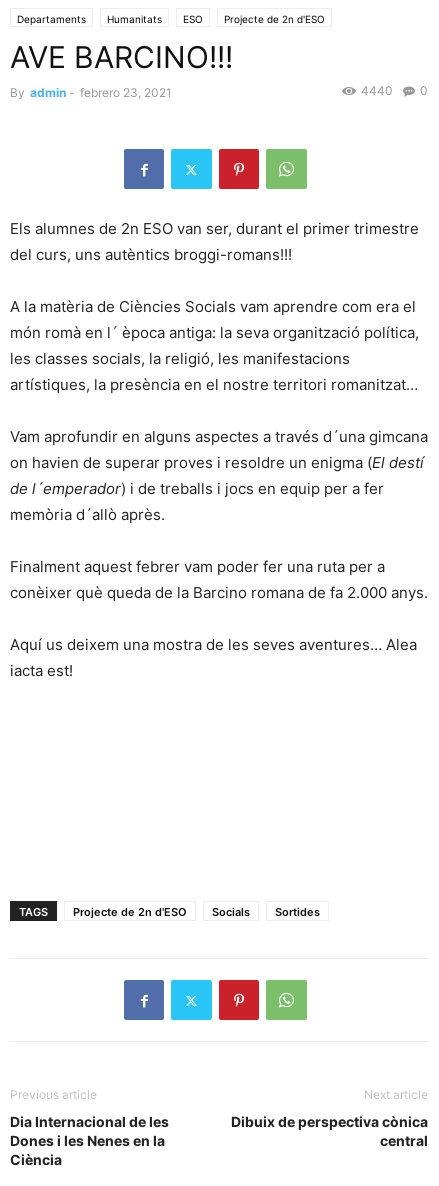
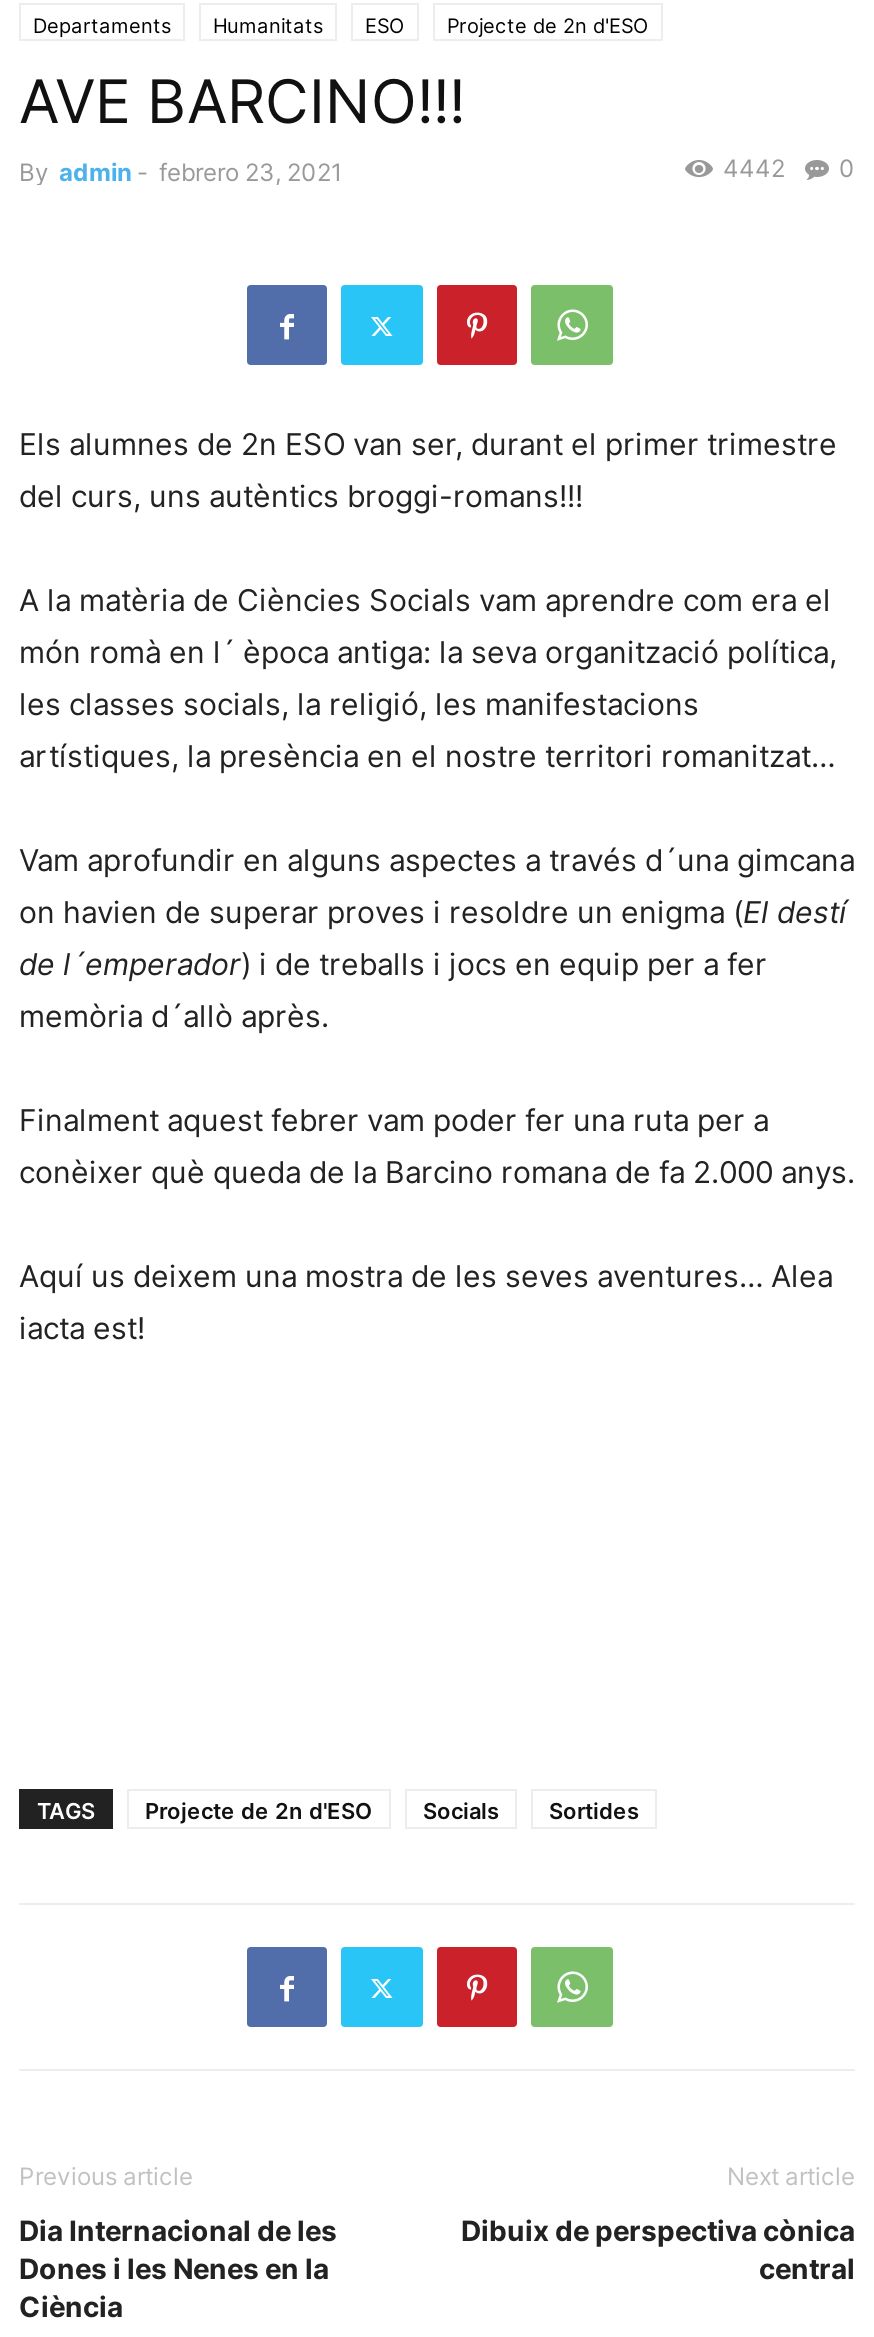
- 4440 0
+ 4442 0
